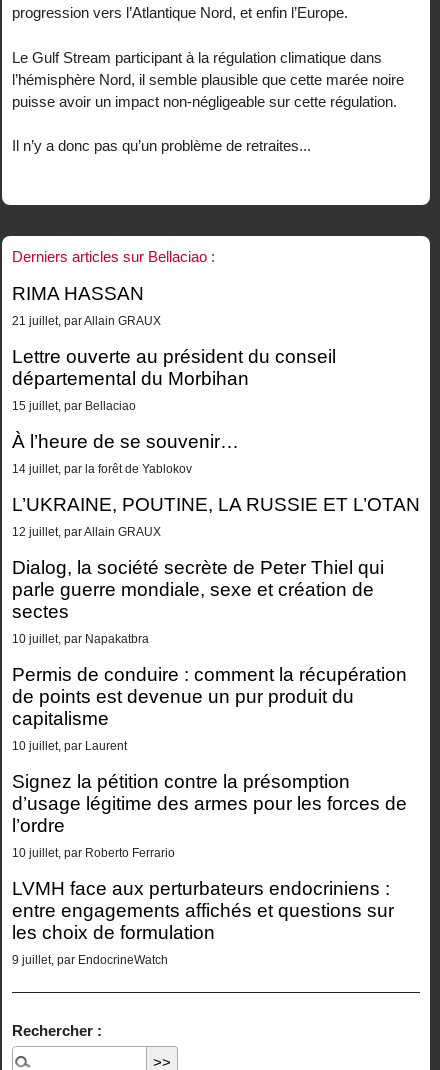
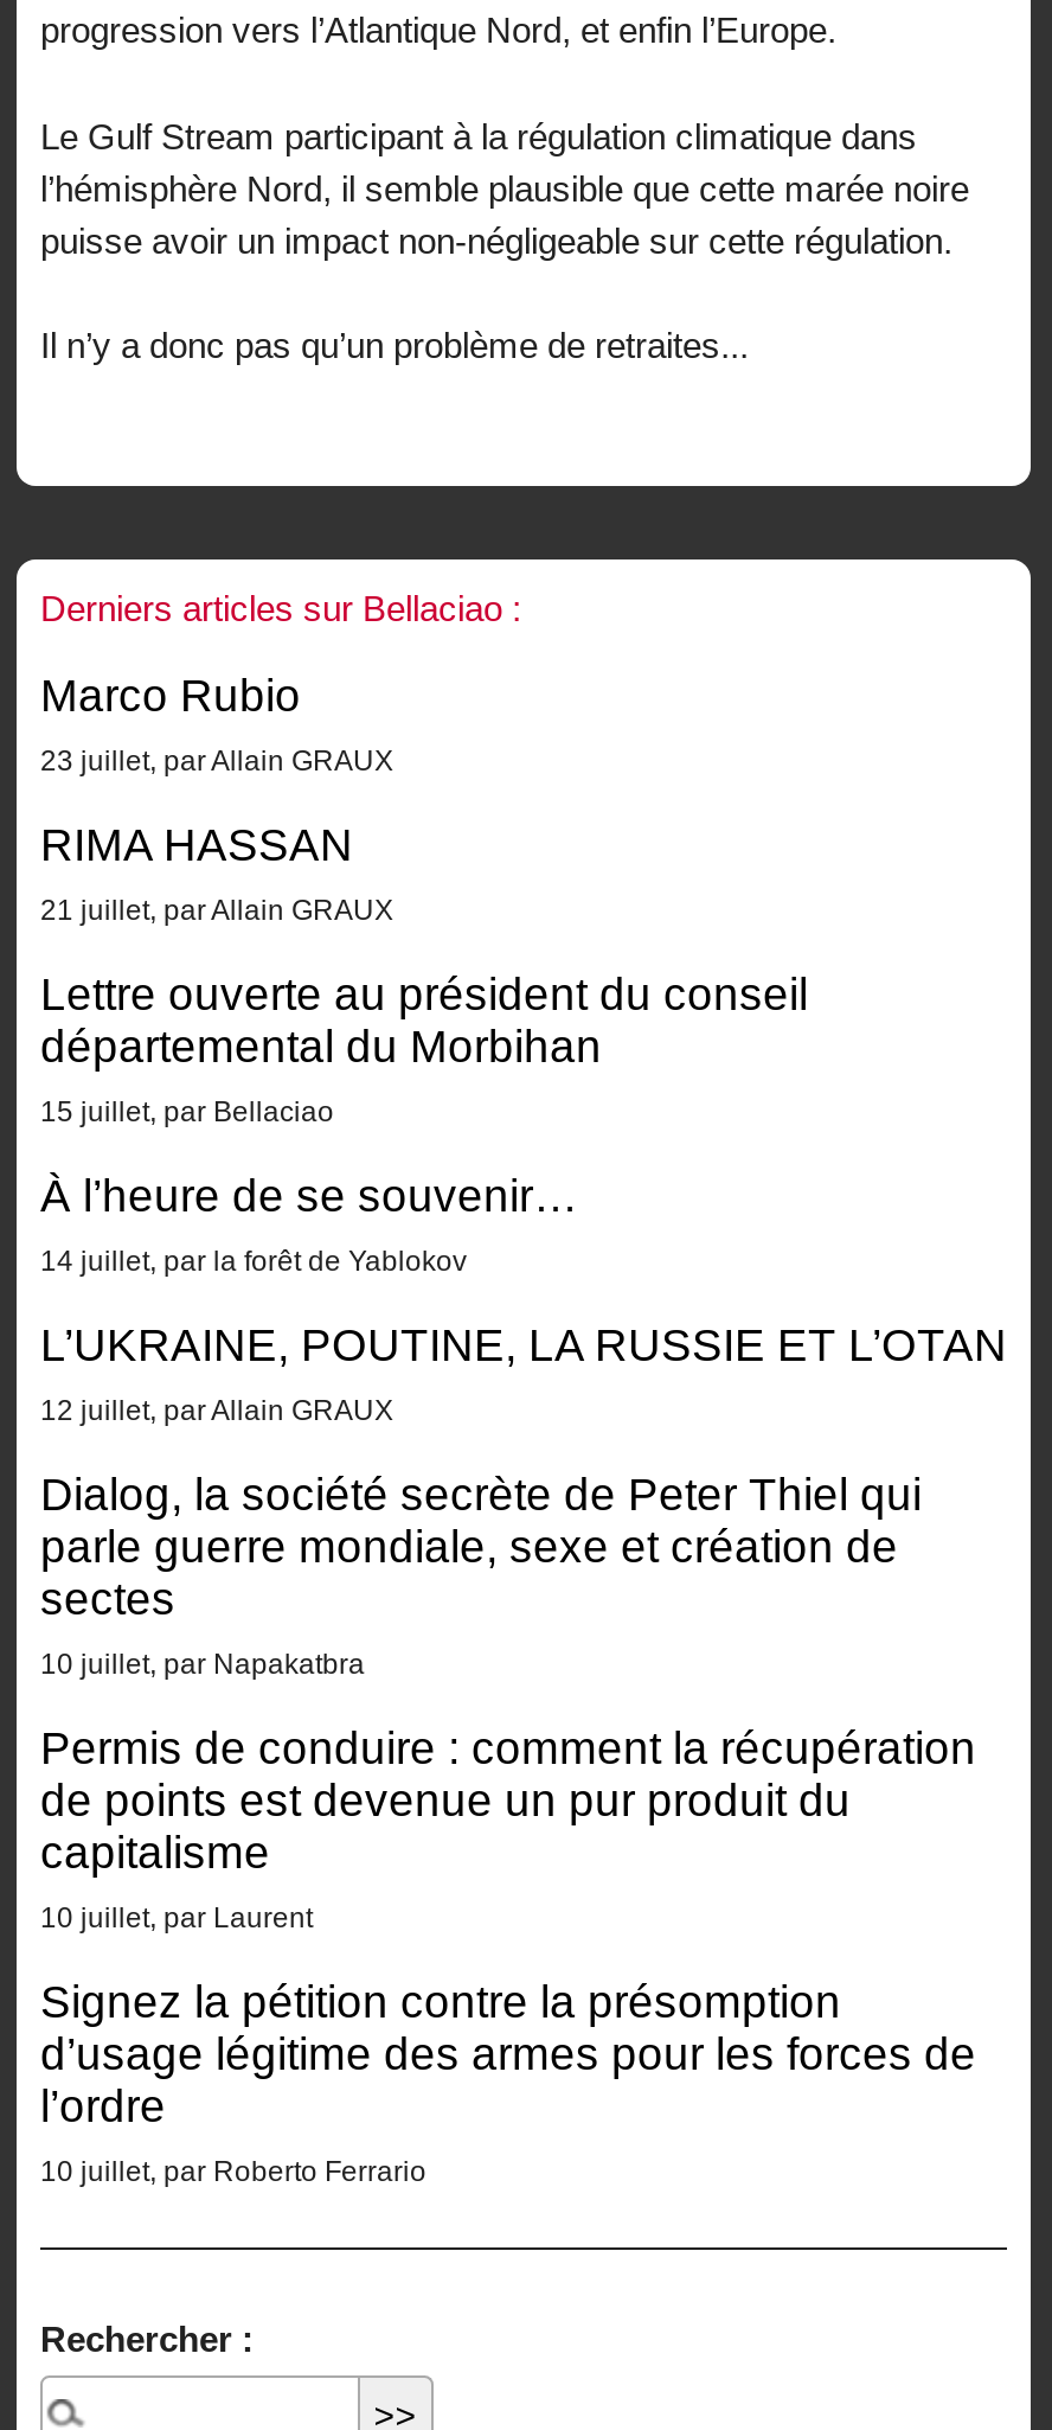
+ Marco Rubio
+ 23 juillet, par Allain GRAUX

moved down: RIMA HASSAN | 21 juillet, par Allain GRAUX | Lettre ouverte au président du conseil | ... | l’ordre | 10 juillet, par Roberto Ferrario

- LVMH face aux perturbateurs endocriniens :
- entre engagements affichés et questions sur
- les choix de formulation
- 9 juillet, par EndocrineWatch
